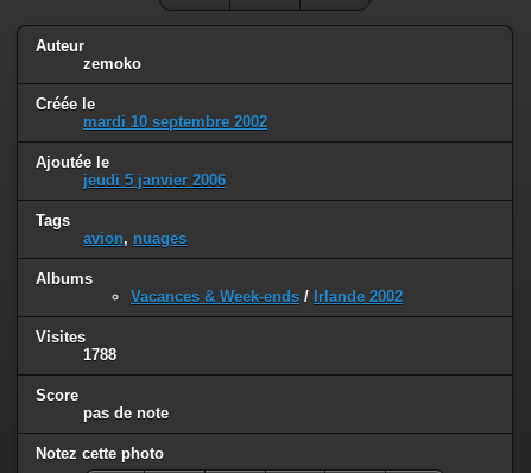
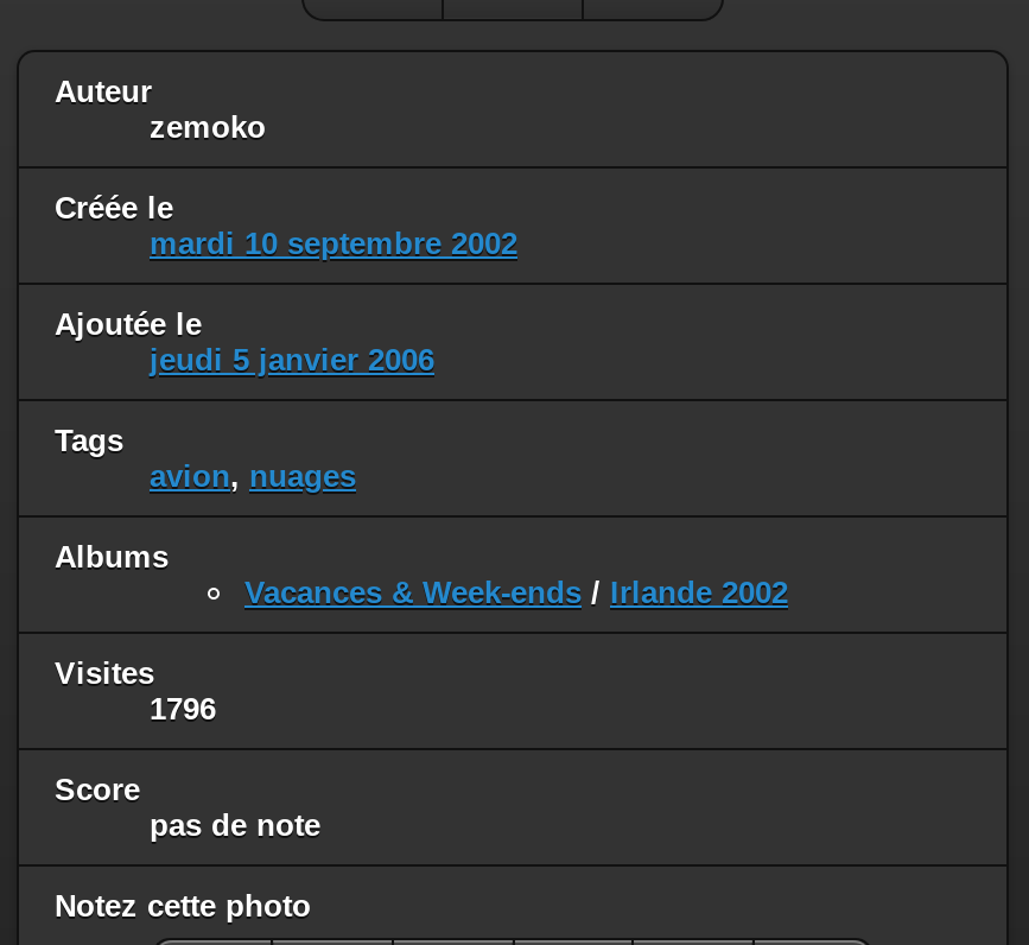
- 1788
+ 1796
